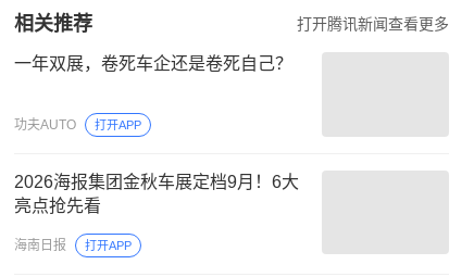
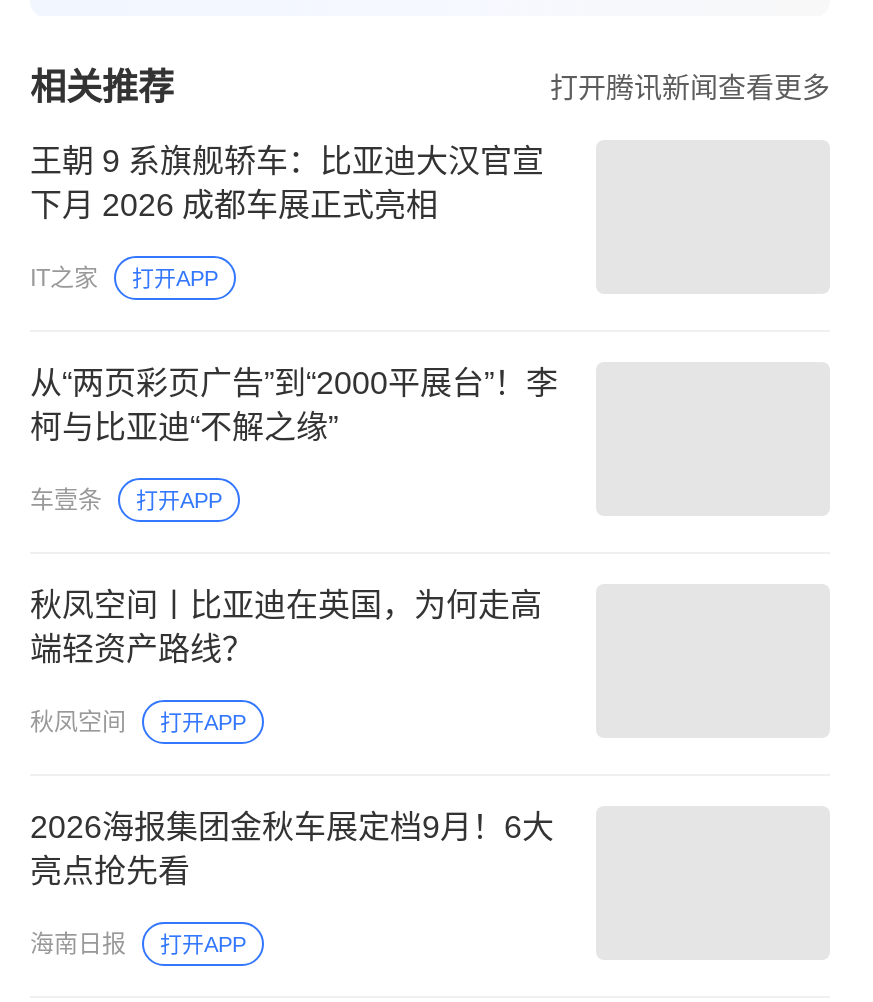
- 一年双展，卷死车企还是卷死自己？
- 功夫AUTO
+ 王朝 9 系旗舰轿车：比亚迪大汉官宣
+ 下月 2026 成都车展正式亮相
+ IT之家
+ 打开APP
+ 从“两页彩页广告”到“2000平展台”！李
+ 柯与比亚迪“不解之缘”
+ 车壹条
+ 打开APP
+ 秋凤空间丨比亚迪在英国，为何走高
+ 端轻资产路线？
+ 秋凤空间
